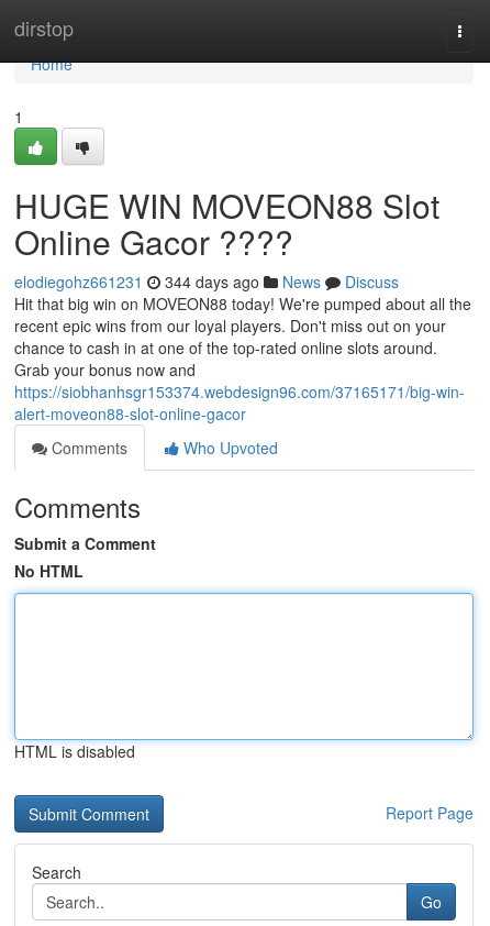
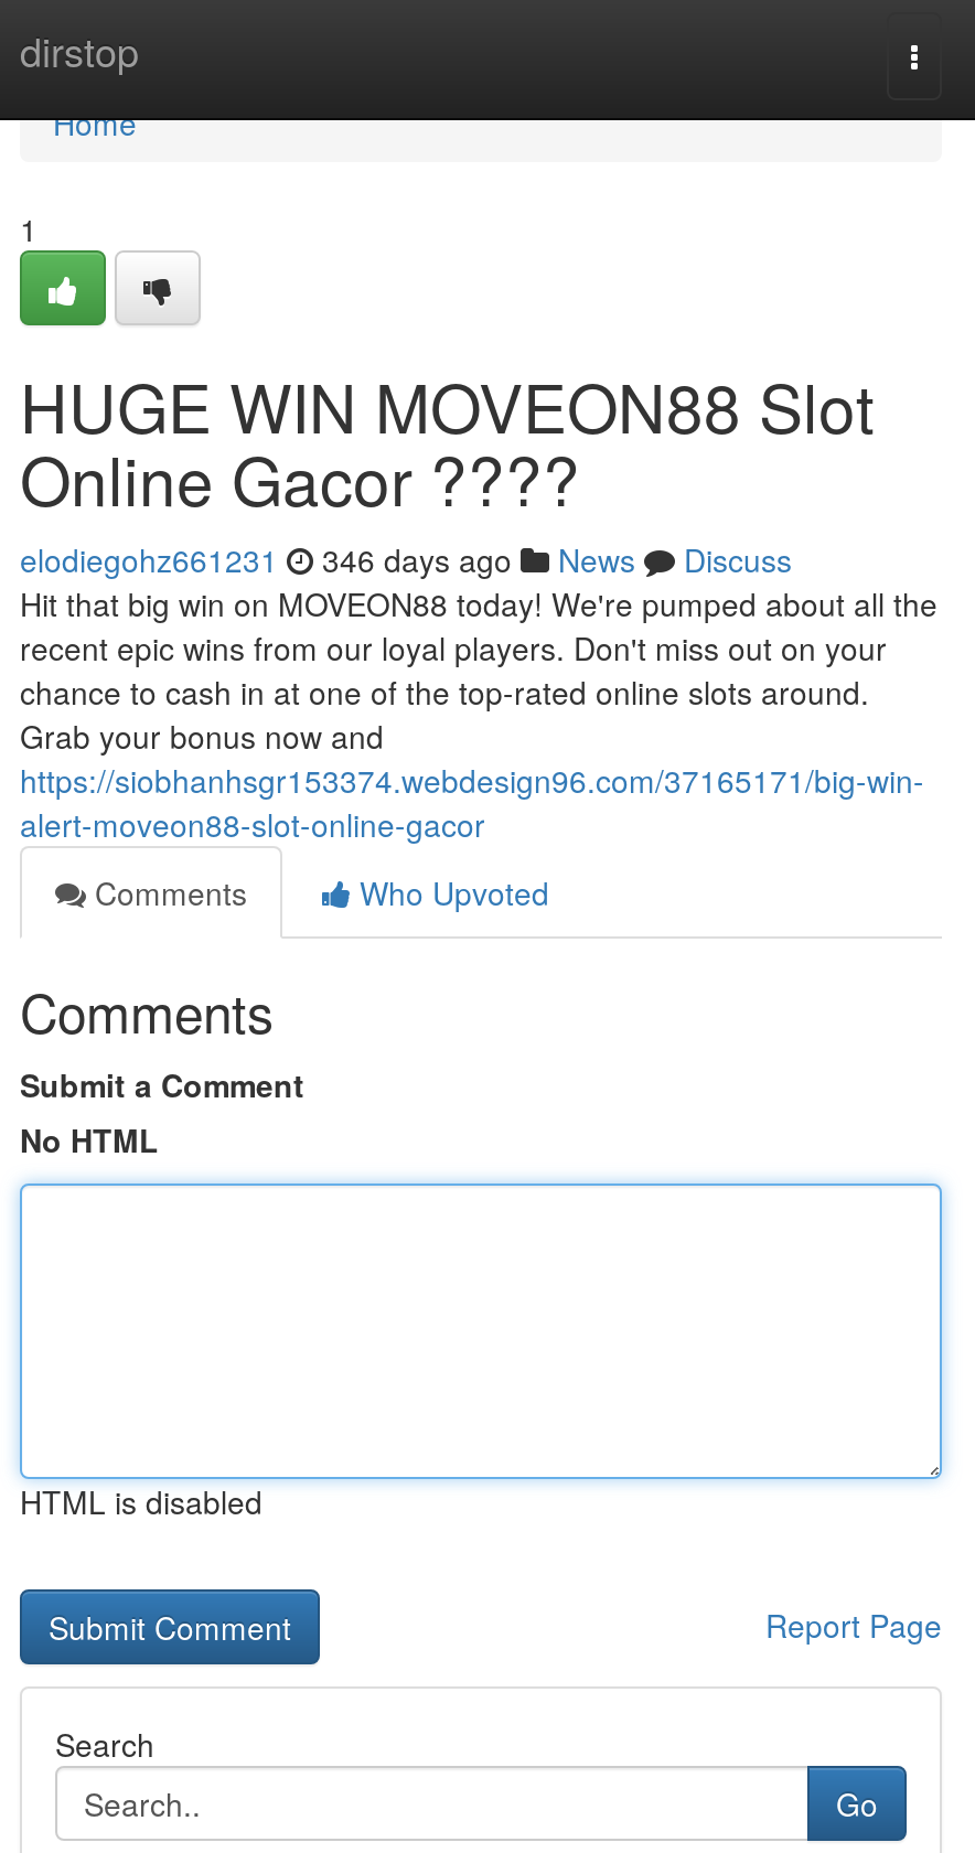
- elodiegohz661231 344 days ago News Discuss
+ elodiegohz661231 346 days ago News Discuss
